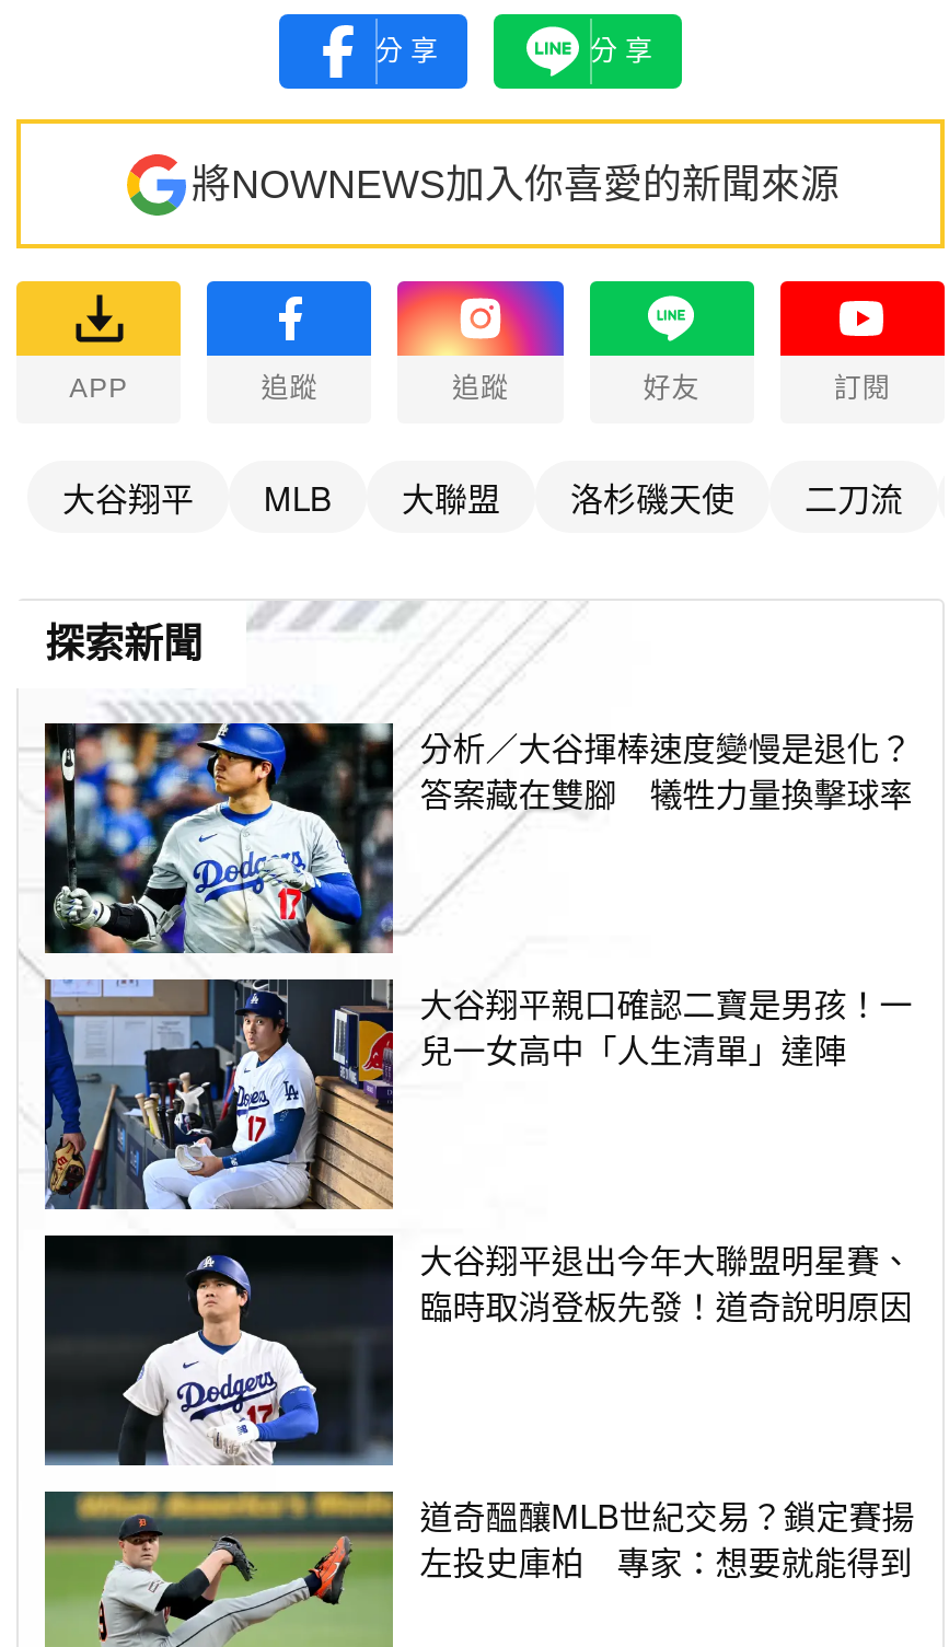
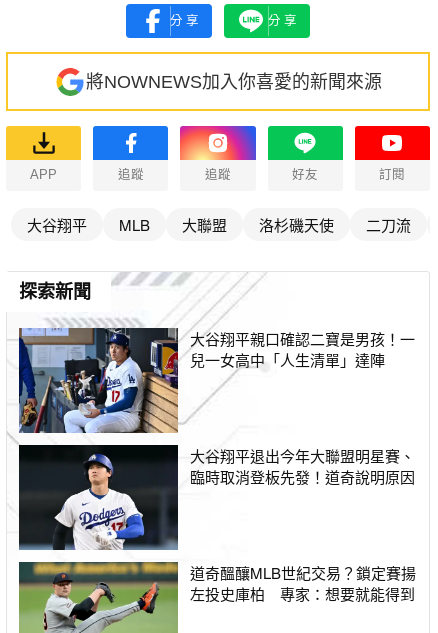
- [image]
- 分析／大谷揮棒速度變慢是退化？
- 答案藏在雙腳 犧牲力量換擊球率
